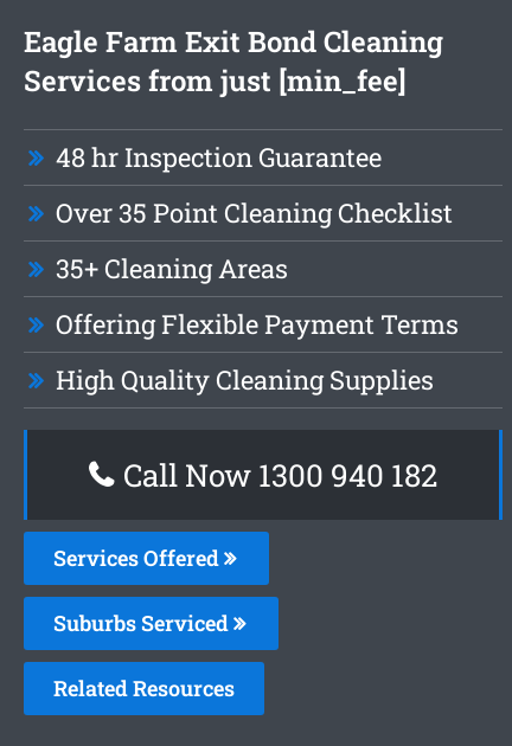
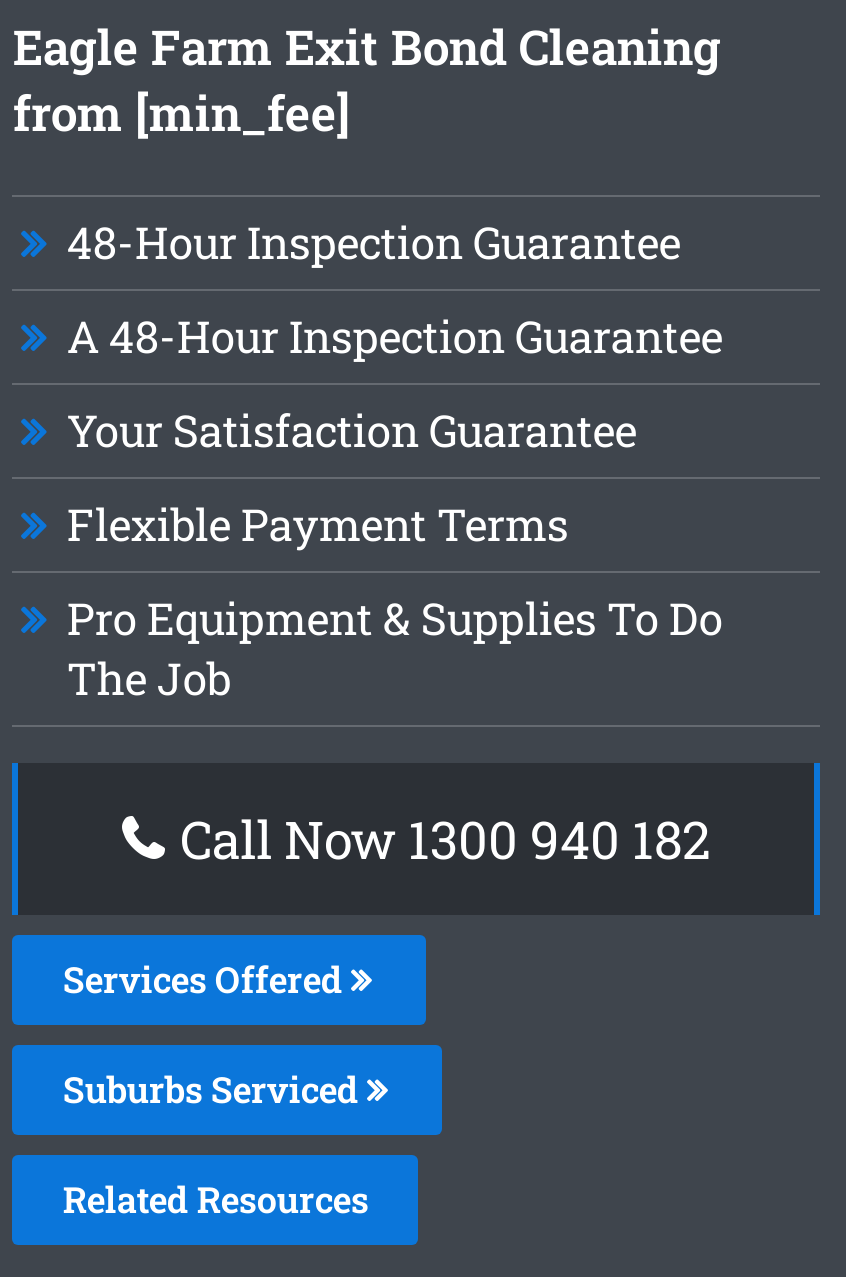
- Services from just [min_fee]
+ from [min_fee]

- 48 hr Inspection Guarantee
+ 48-Hour Inspection Guarantee

- Over 35 Point Cleaning Checklist
+ A 48-Hour Inspection Guarantee

- 35+ Cleaning Areas
+ Your Satisfaction Guarantee

- Offering Flexible Payment Terms
+ Flexible Payment Terms

- High Quality Cleaning Supplies
+ Pro Equipment & Supplies To Do
+ The Job
